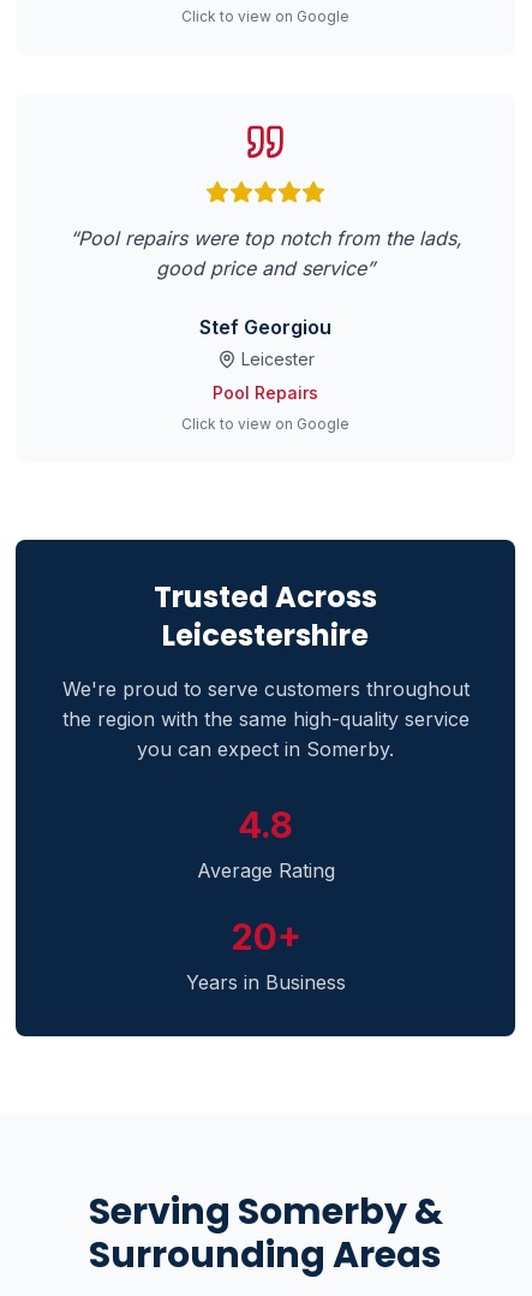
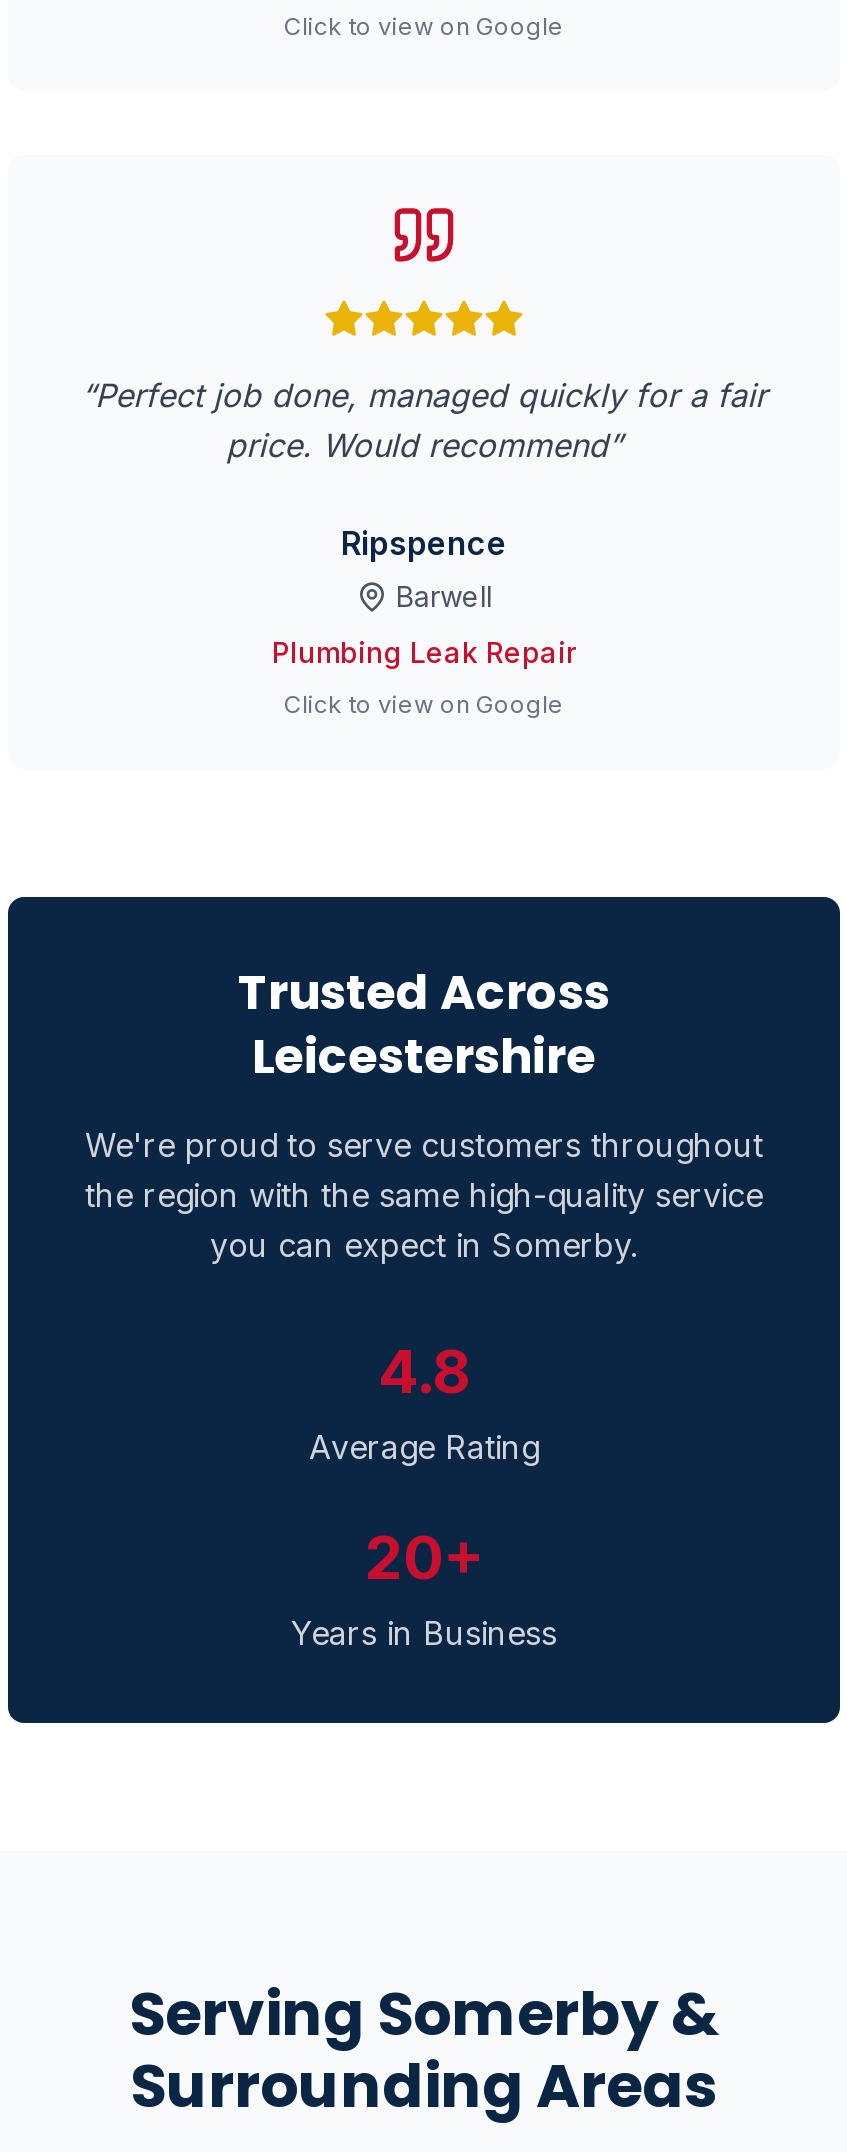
- “Pool repairs were top notch from the lads,
- good price and service”
+ “Perfect job done, managed quickly for a fair
+ price. Would recommend”

- Stef Georgiou
- Leicester
+ Ripspence
+ Barwell

- Pool Repairs
+ Plumbing Leak Repair
